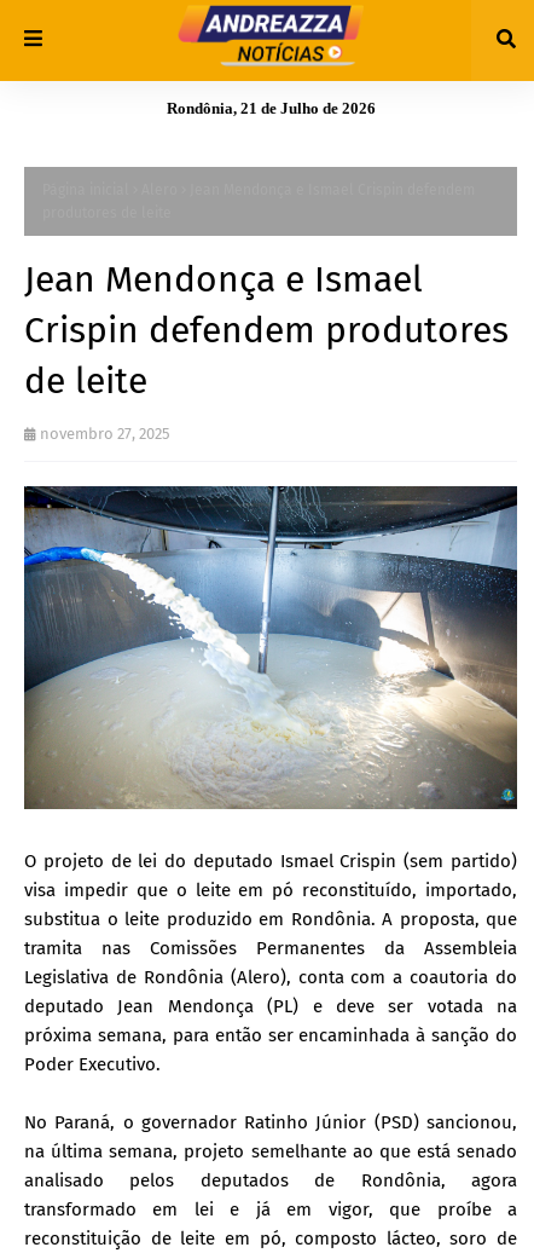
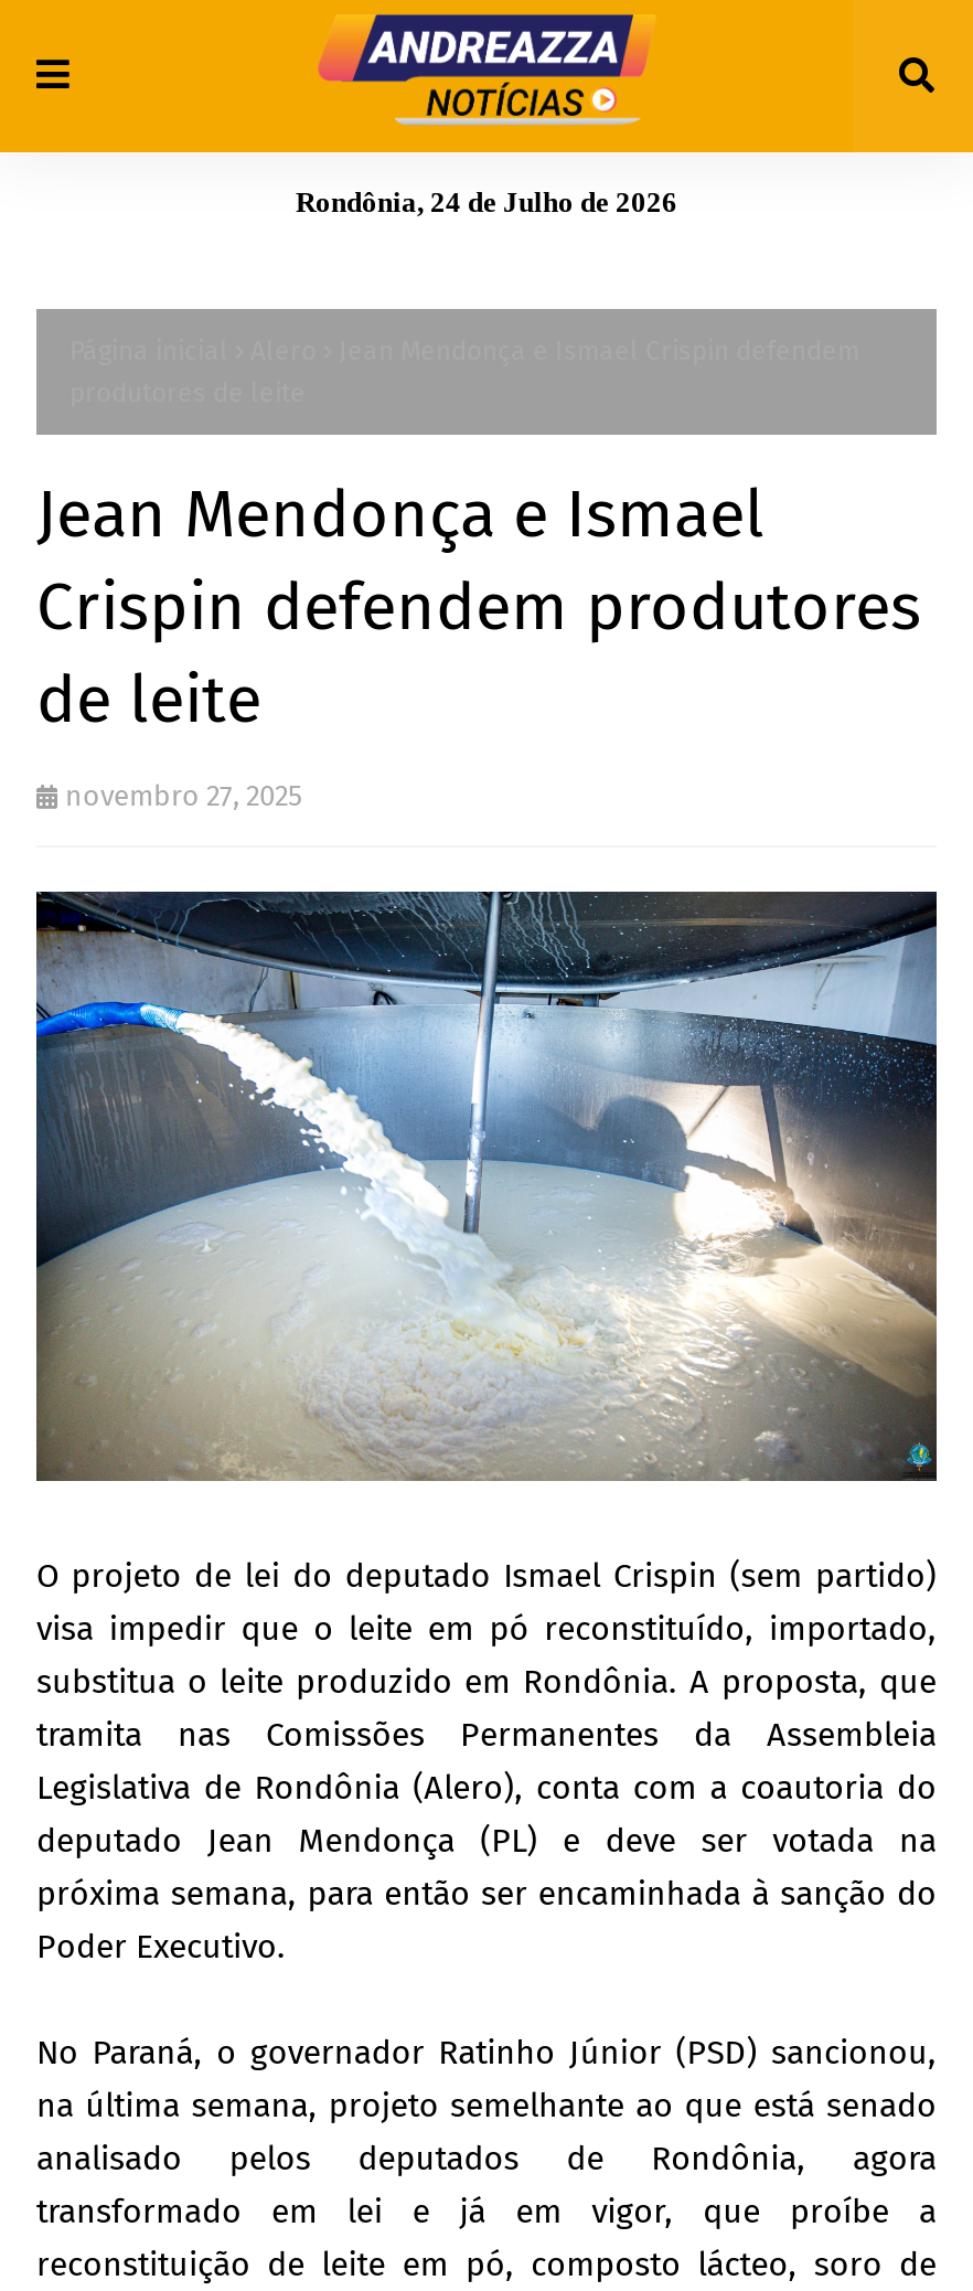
- Rondônia, 21 de Julho de 2026
+ Rondônia, 24 de Julho de 2026
